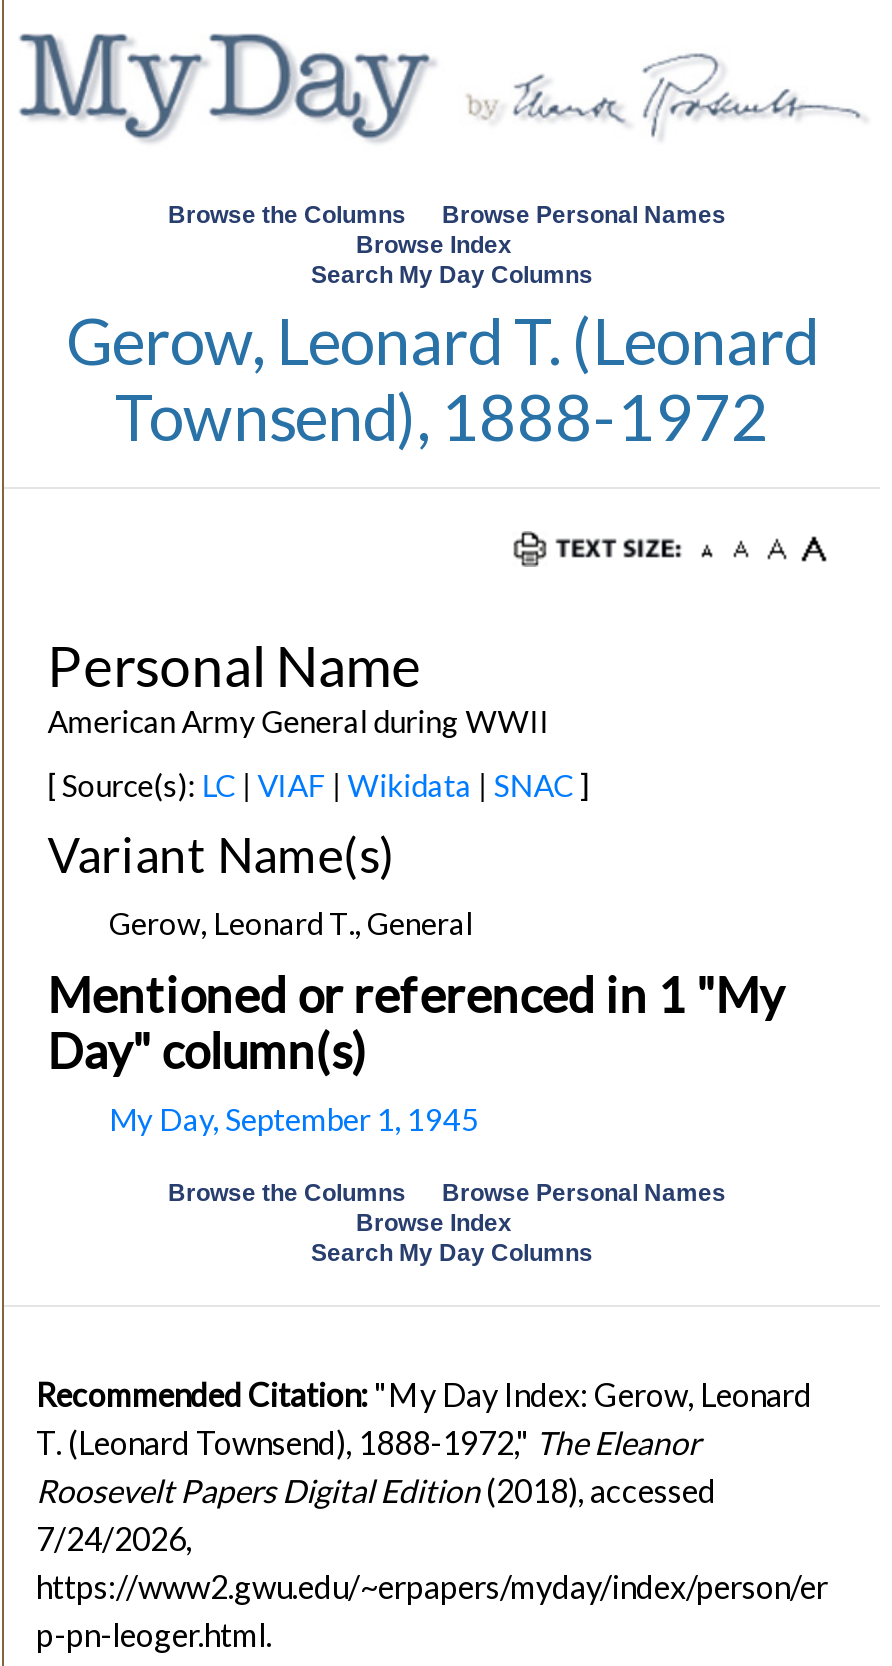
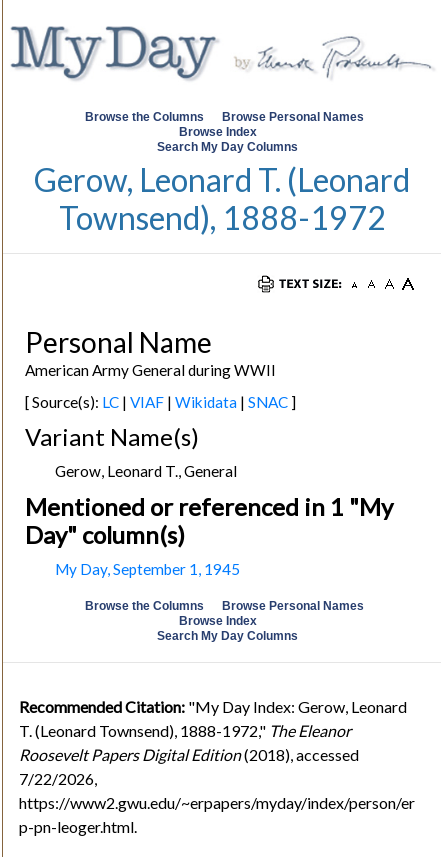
- 7/24/2026,
+ 7/22/2026,
